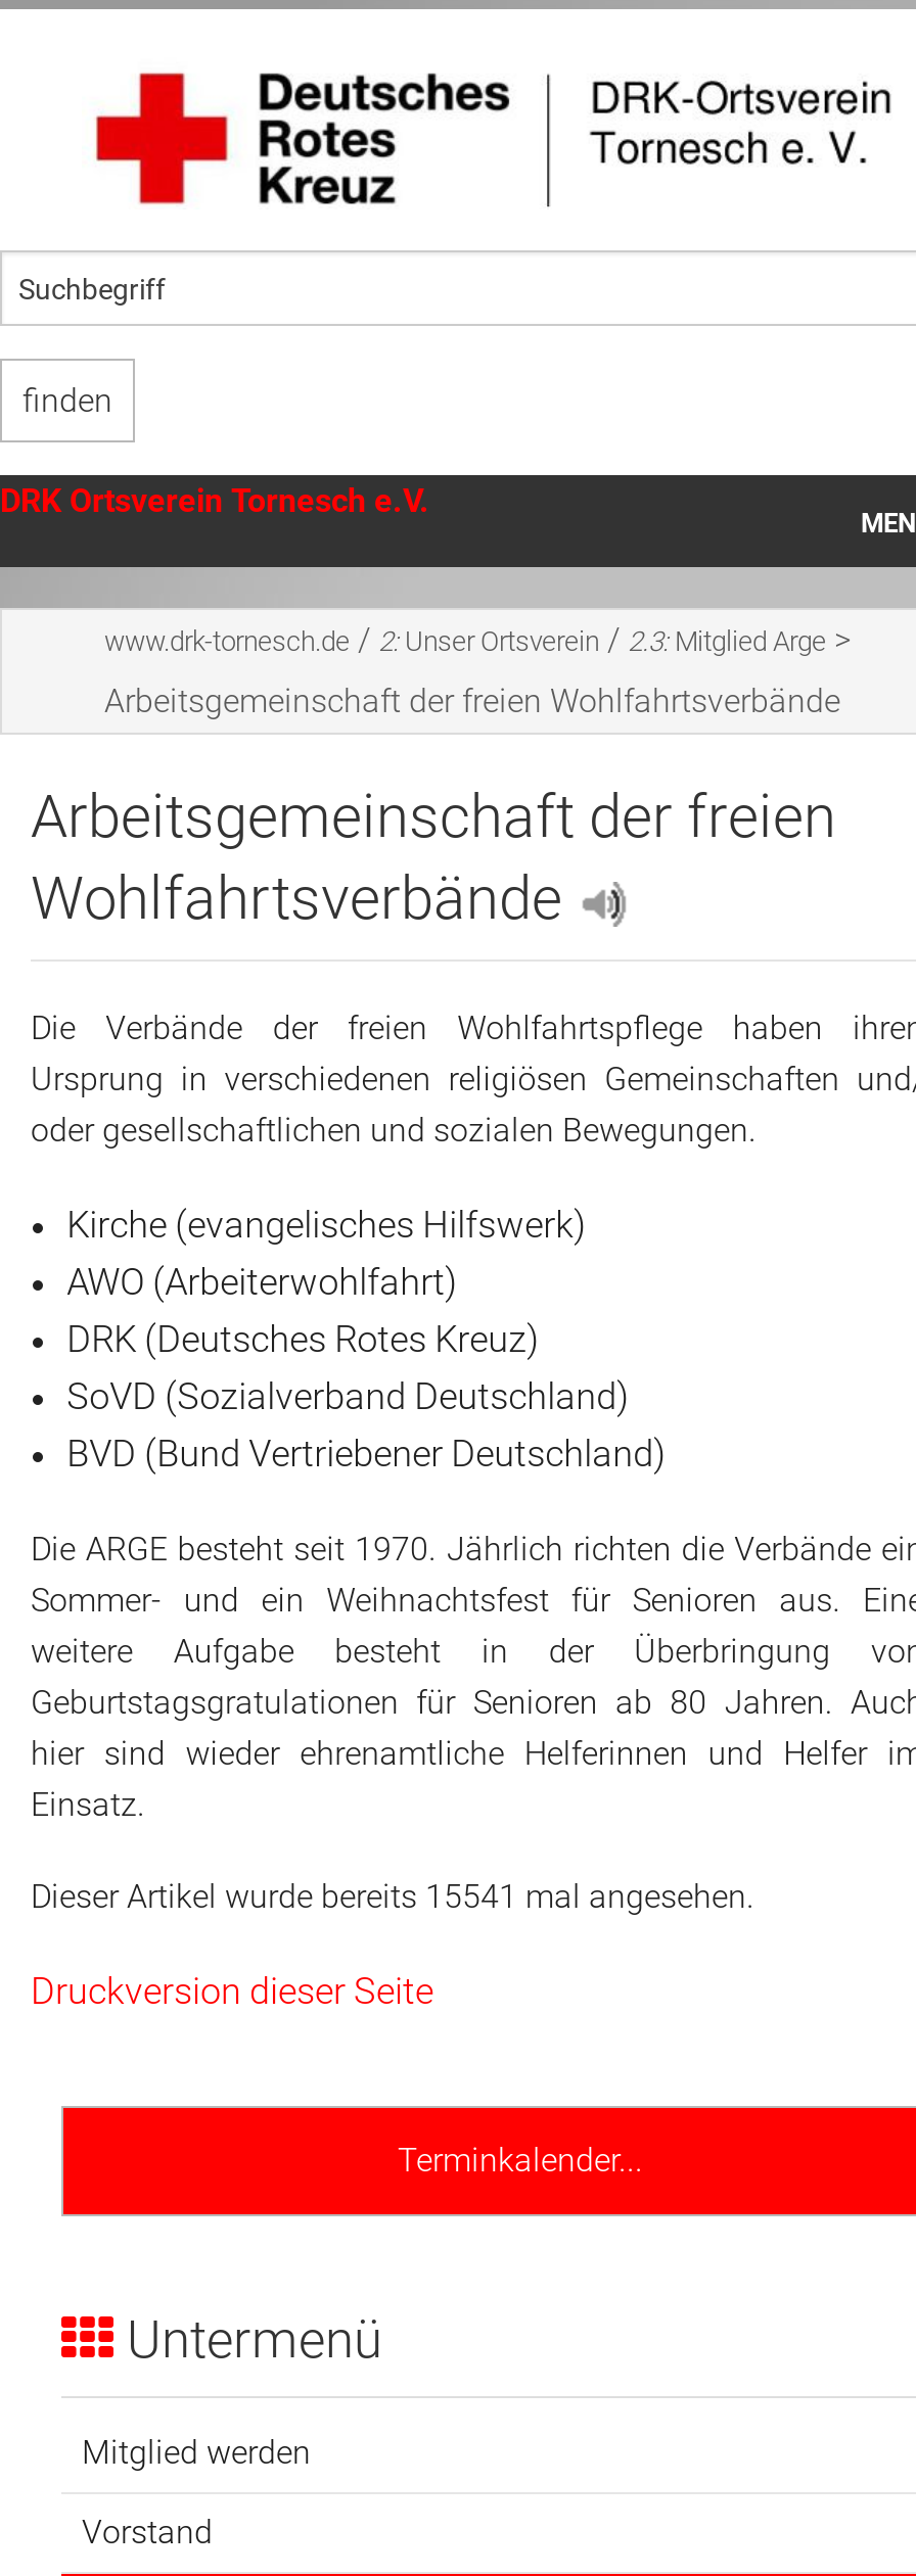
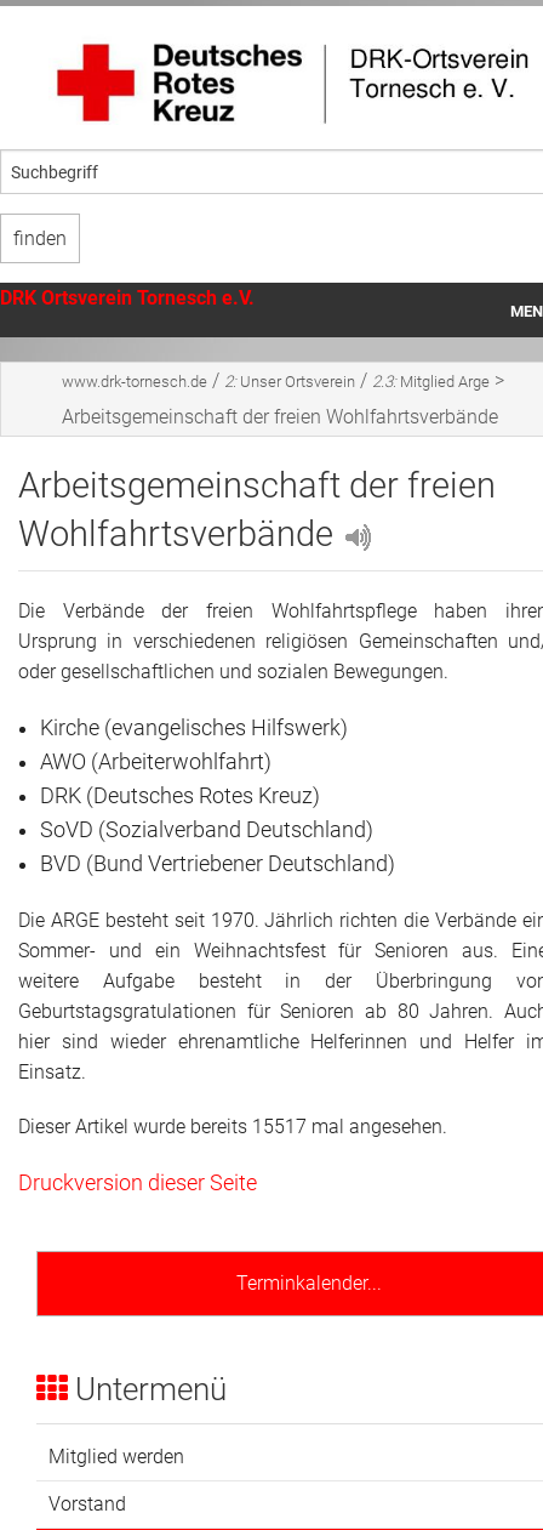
- Dieser Artikel wurde bereits 15541 mal angesehen.
+ Dieser Artikel wurde bereits 15517 mal angesehen.
